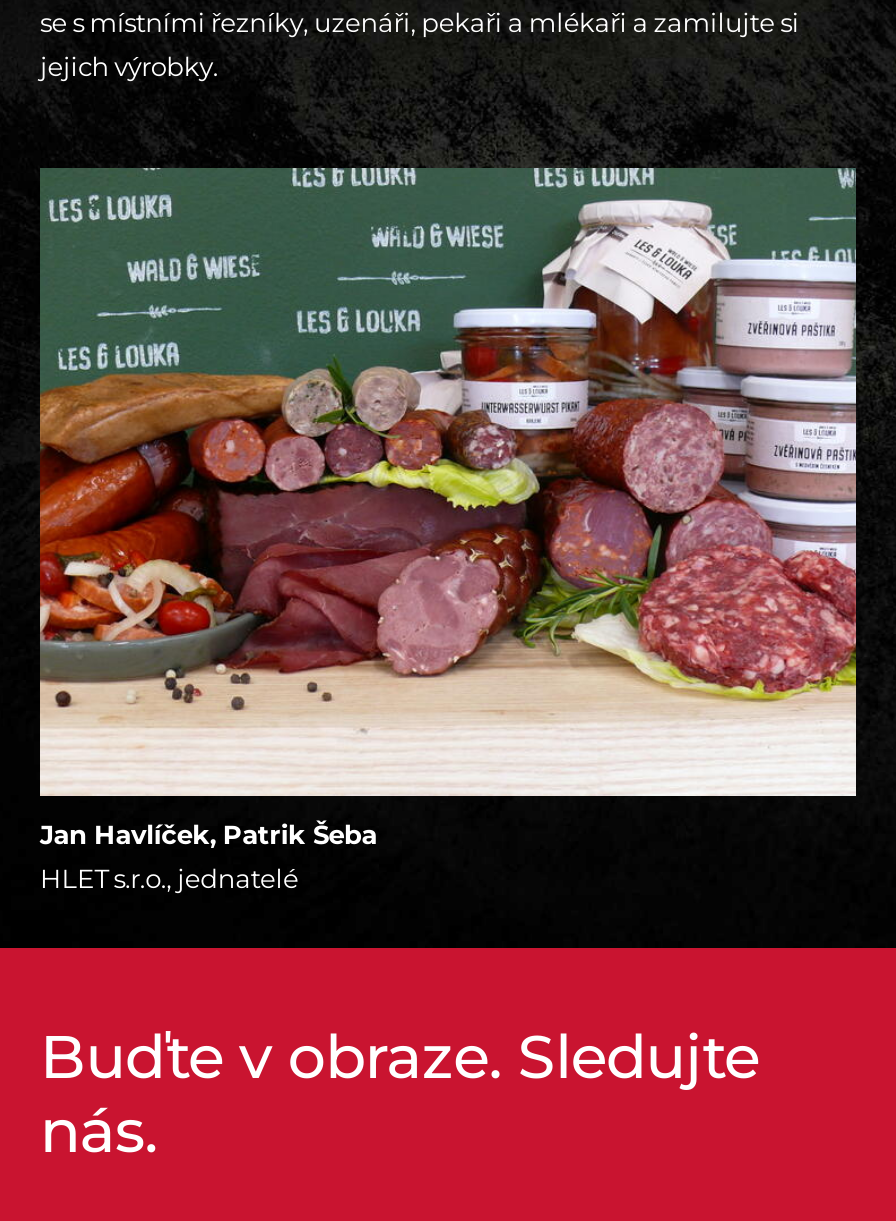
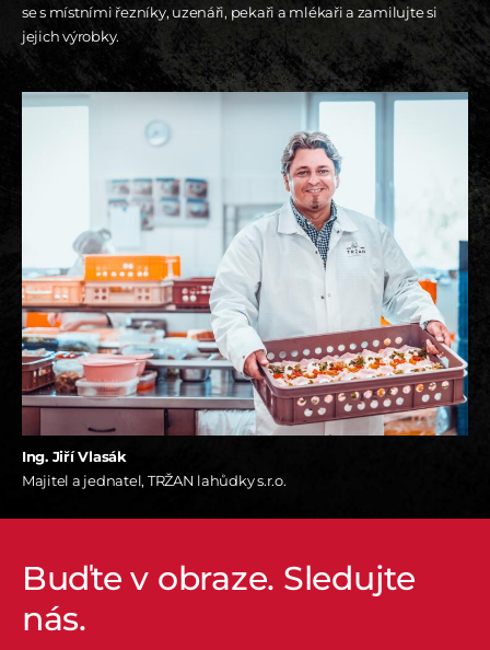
- [image]
- Jan Havlíček, Patrik Šeba
- HLET s.r.o., jednatelé
+ [image]
+ Ing. Jiří Vlasák
+ Majitel a jednatel, TRŽAN lahůdky s.r.o.
